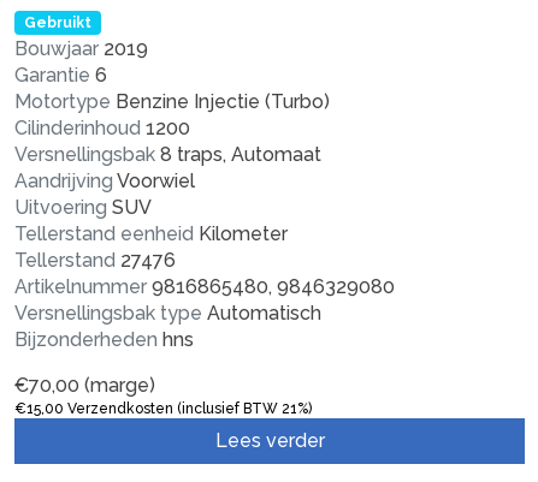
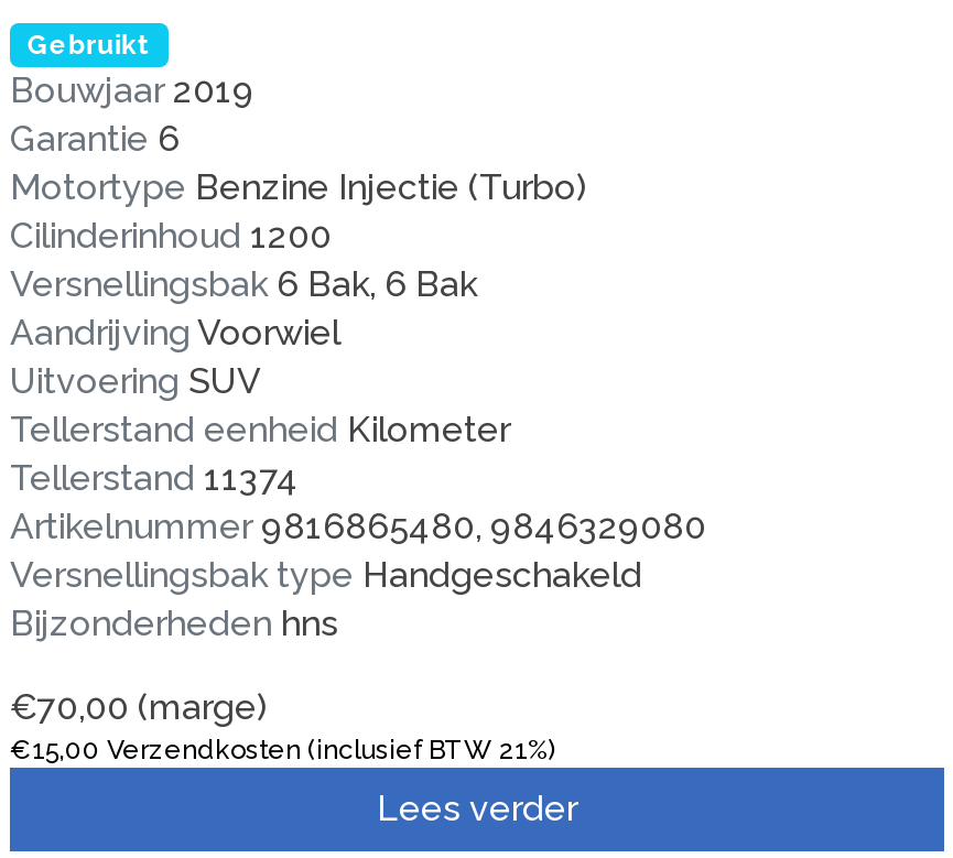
- Versnellingsbak 8 traps, Automaat
+ Versnellingsbak 6 Bak, 6 Bak

- Tellerstand 27476
+ Tellerstand 11374

- Versnellingsbak type Automatisch
+ Versnellingsbak type Handgeschakeld
